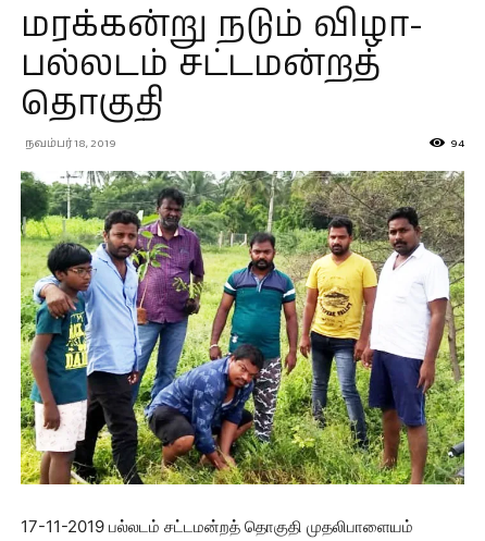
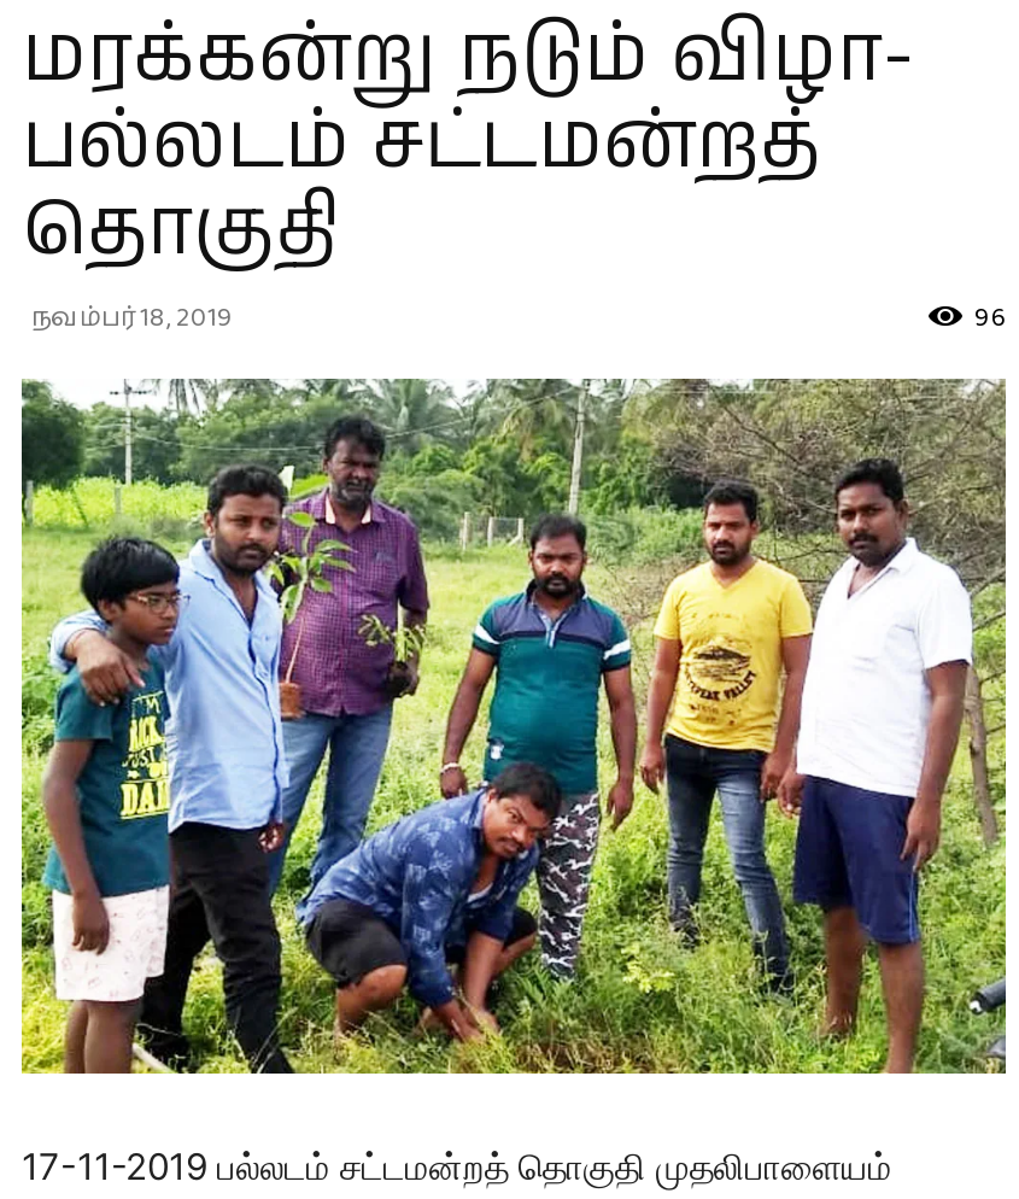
- 94
+ 96
